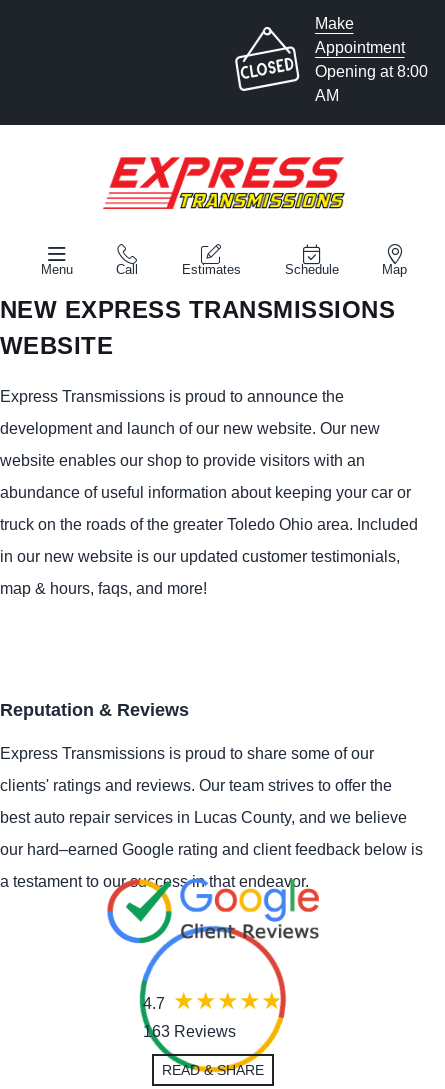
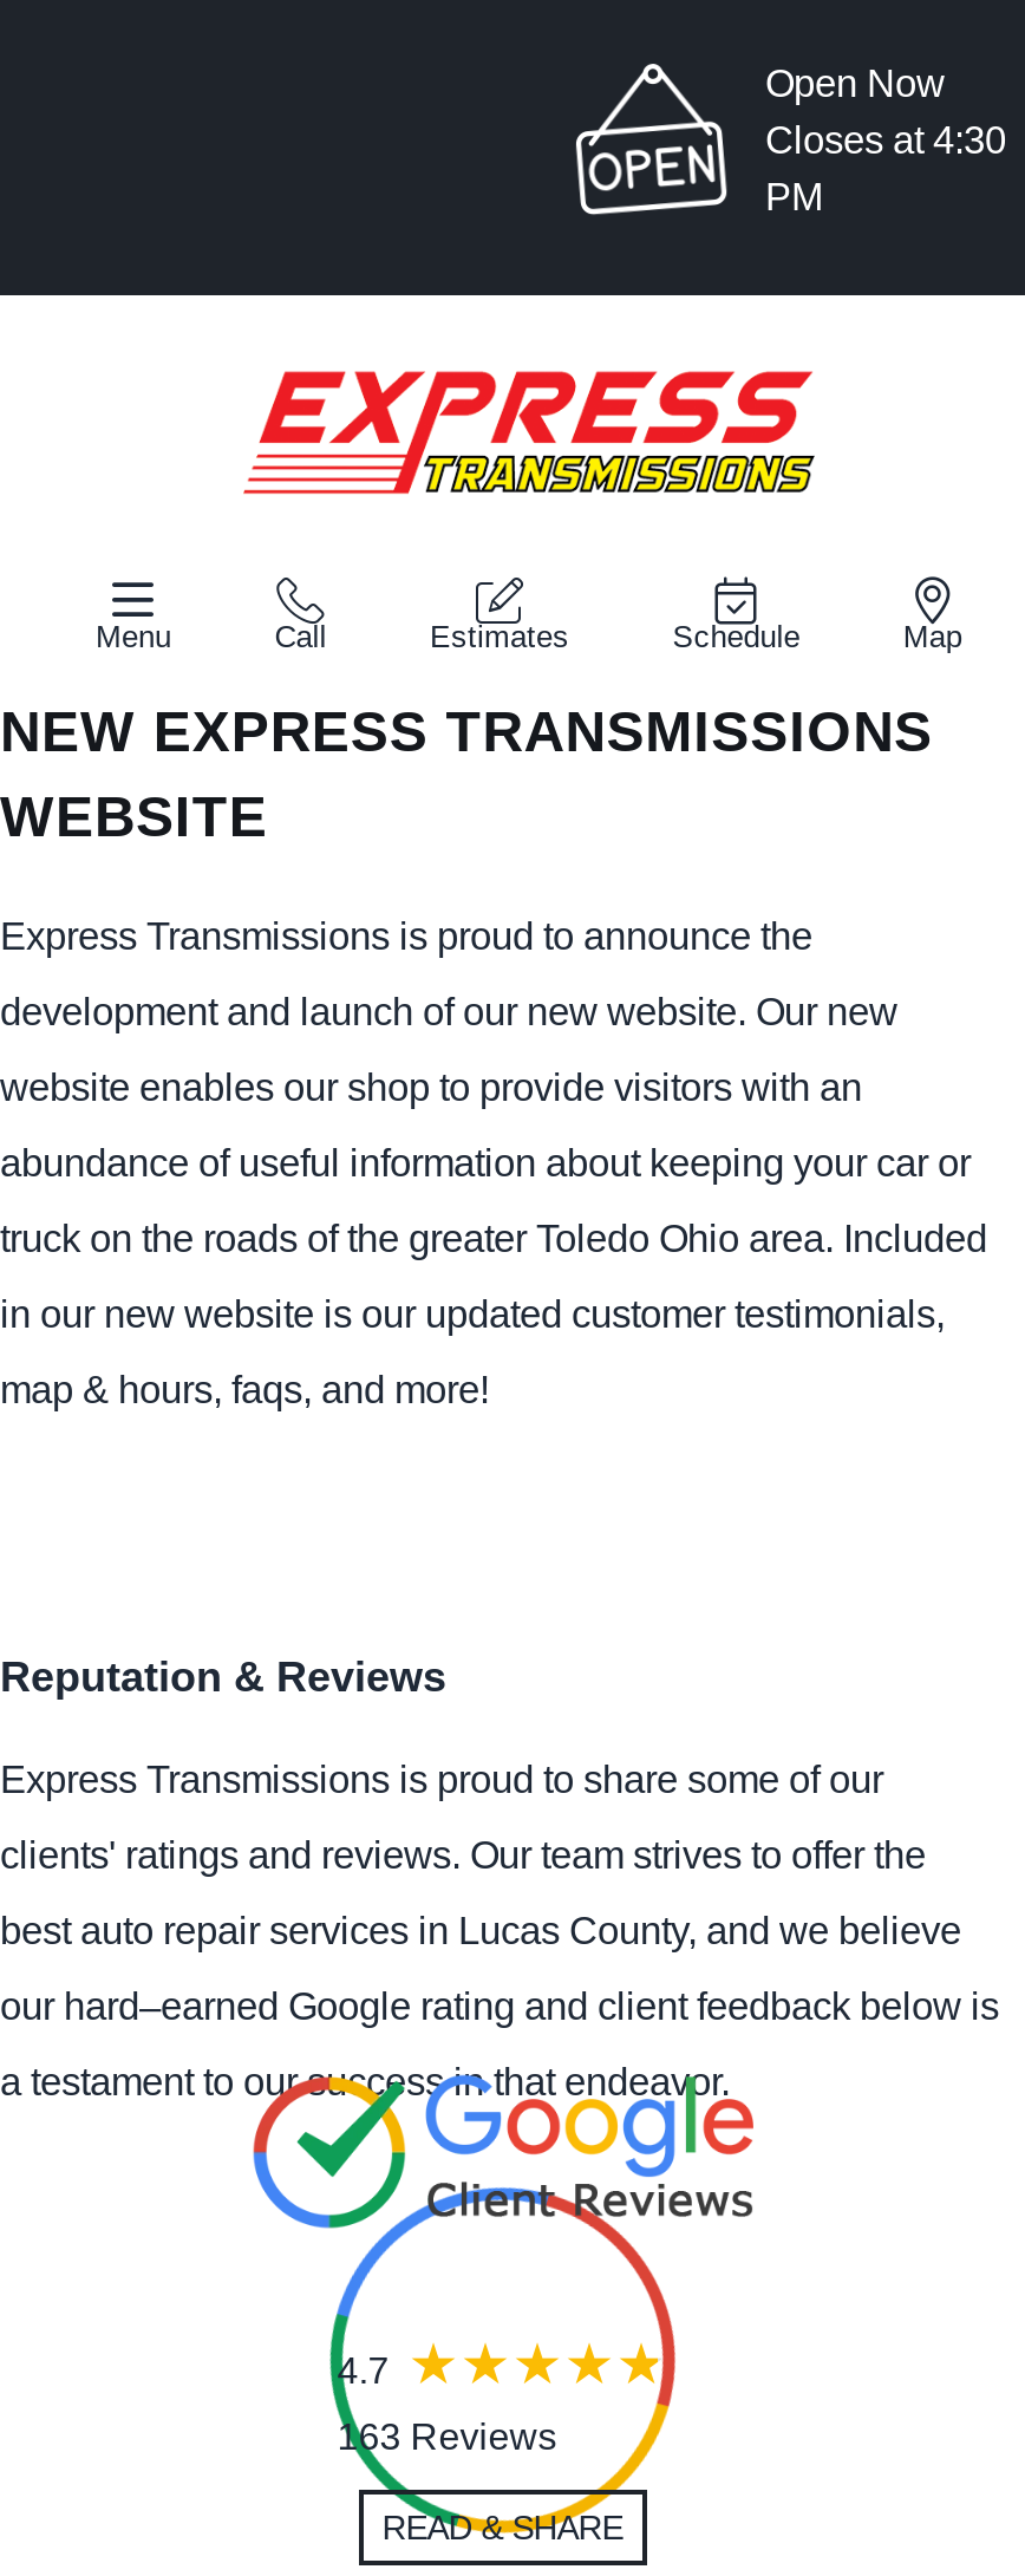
- [image]
- Make
- Appointment
- Opening at 8:00
- AM
+ [image]
+ Open Now
+ Closes at 4:30
+ PM
